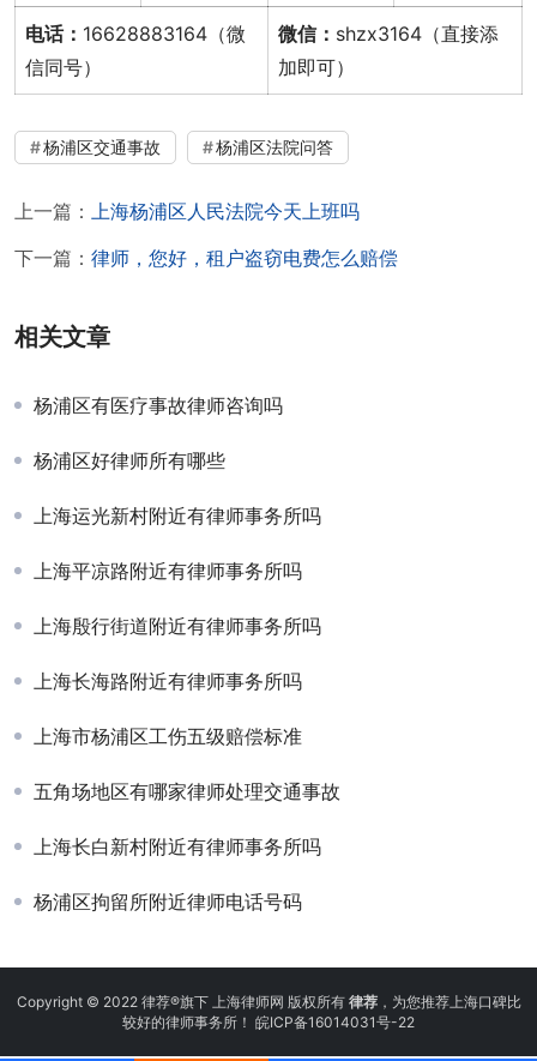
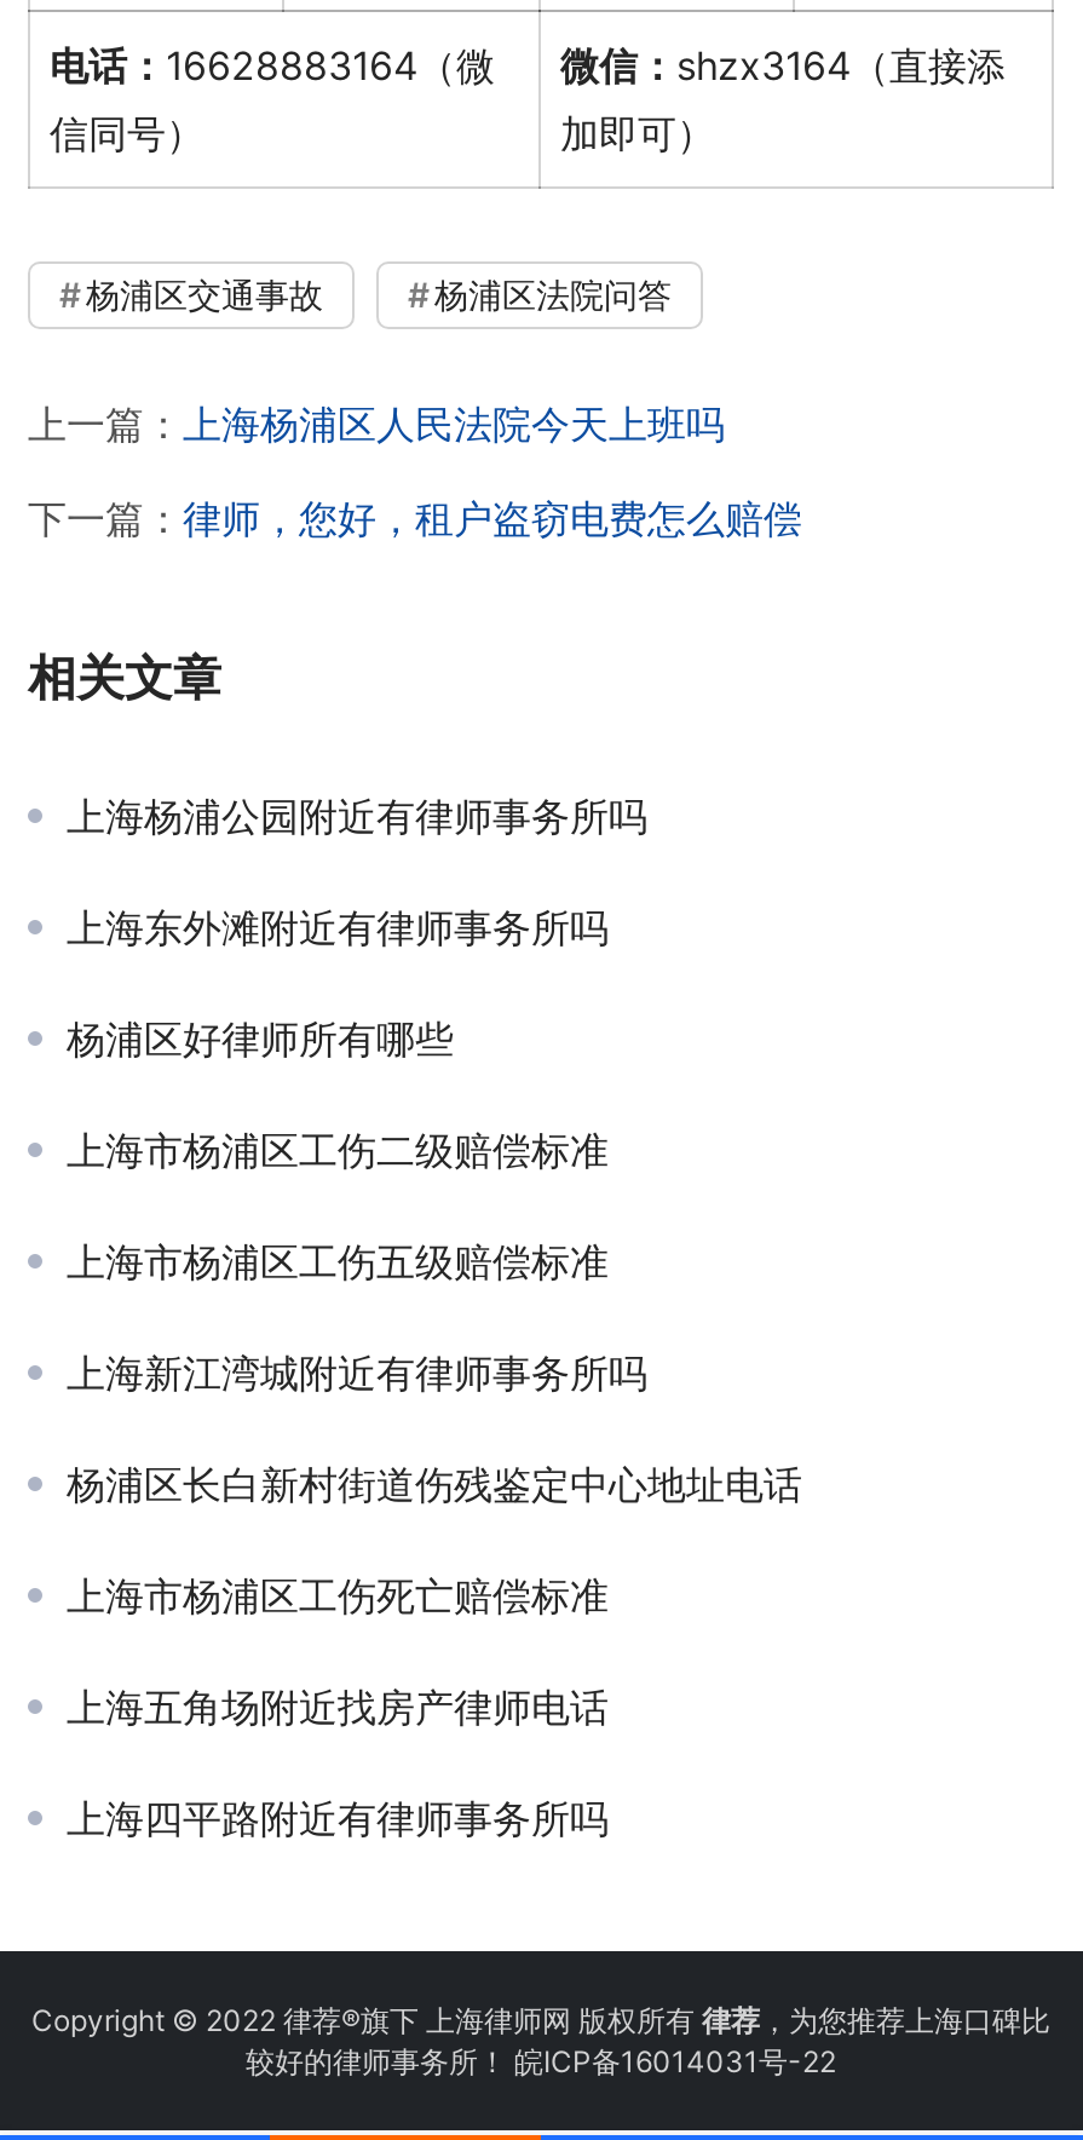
- 杨浦区有医疗事故律师咨询吗
+ 上海杨浦公园附近有律师事务所吗
+ 上海东外滩附近有律师事务所吗

moved down: 杨浦区好律师所有哪些

- 上海运光新村附近有律师事务所吗
- 上海平凉路附近有律师事务所吗
- 上海殷行街道附近有律师事务所吗
- 上海长海路附近有律师事务所吗
+ 上海市杨浦区工伤二级赔偿标准

moved up: 上海市杨浦区工伤五级赔偿标准

- 五角场地区有哪家律师处理交通事故
- 上海长白新村附近有律师事务所吗
- 杨浦区拘留所附近律师电话号码
+ 上海新江湾城附近有律师事务所吗
+ 杨浦区长白新村街道伤残鉴定中心地址电话
+ 上海市杨浦区工伤死亡赔偿标准
+ 上海五角场附近找房产律师电话
+ 上海四平路附近有律师事务所吗
